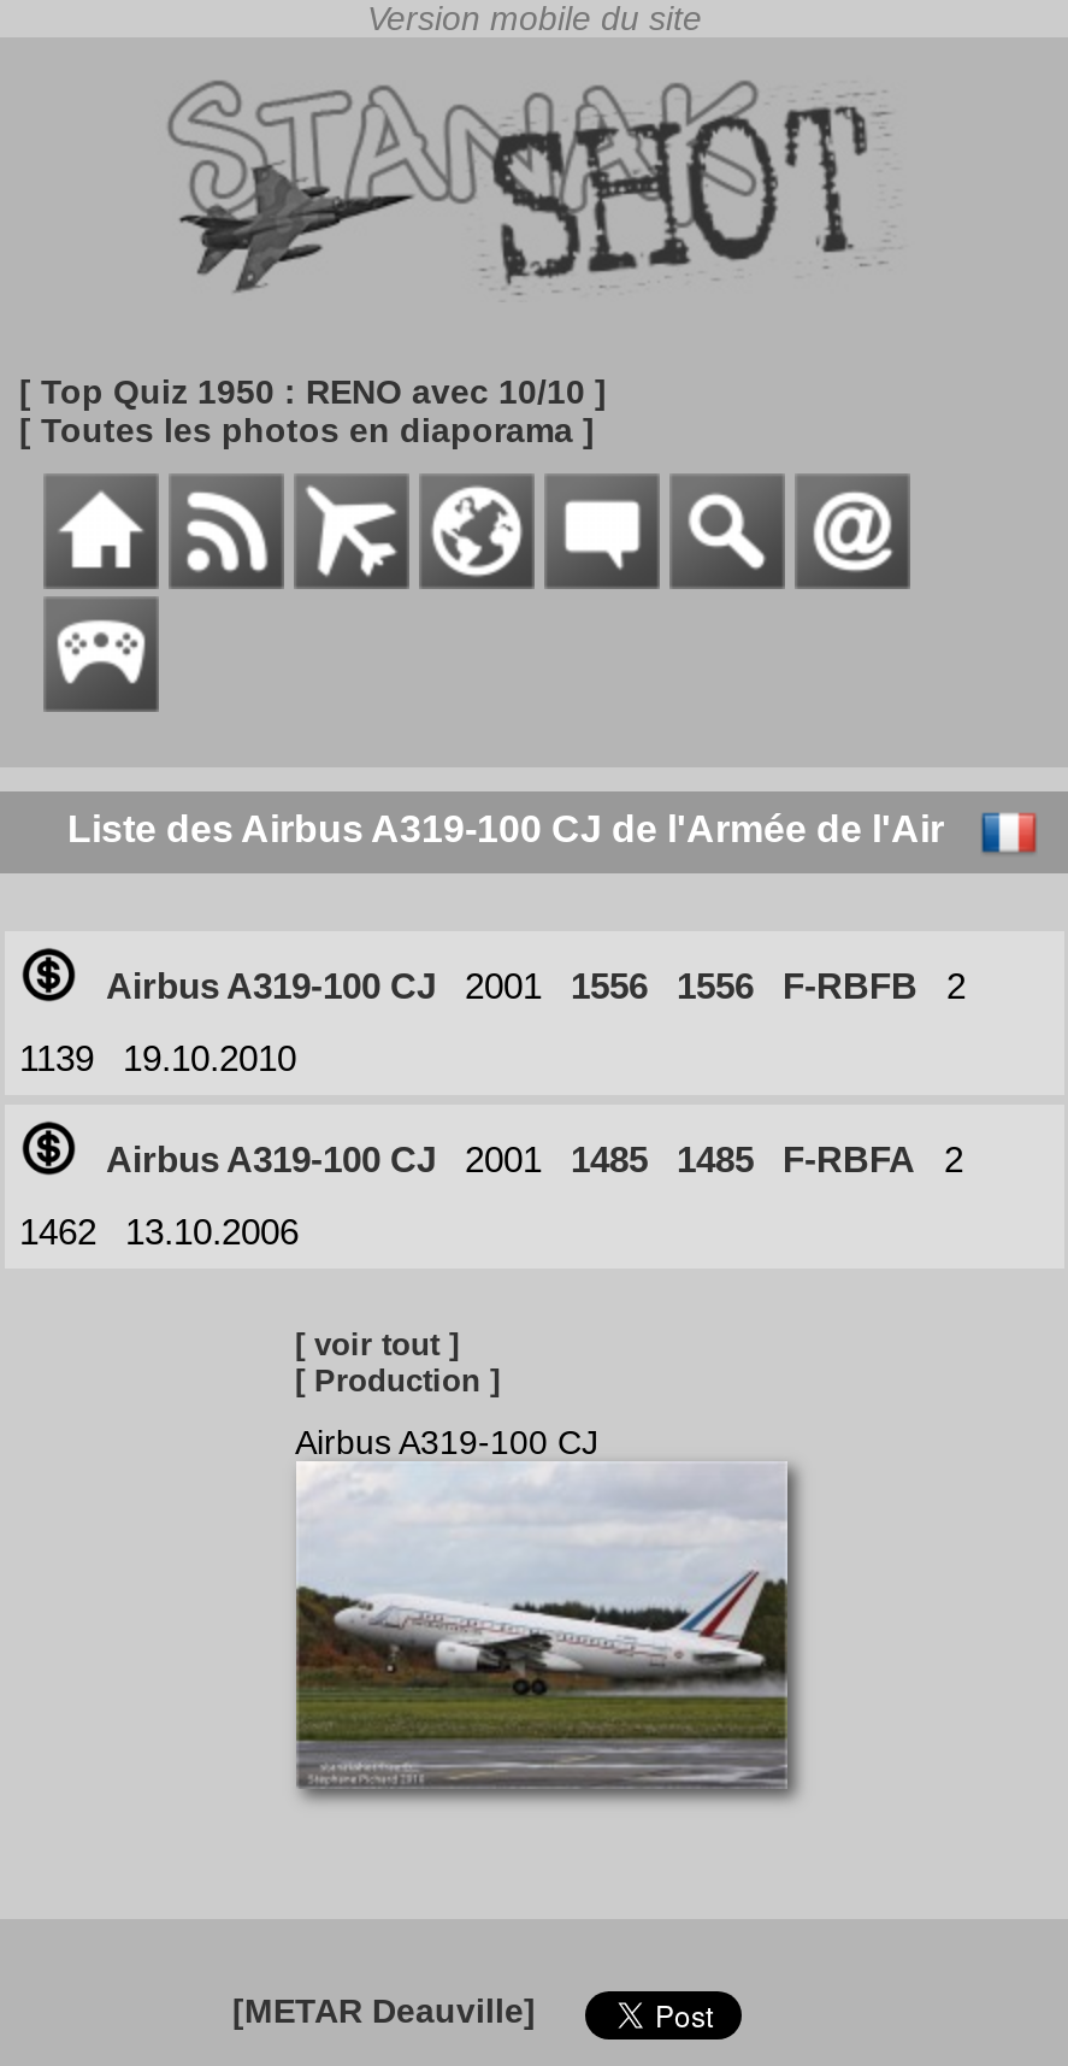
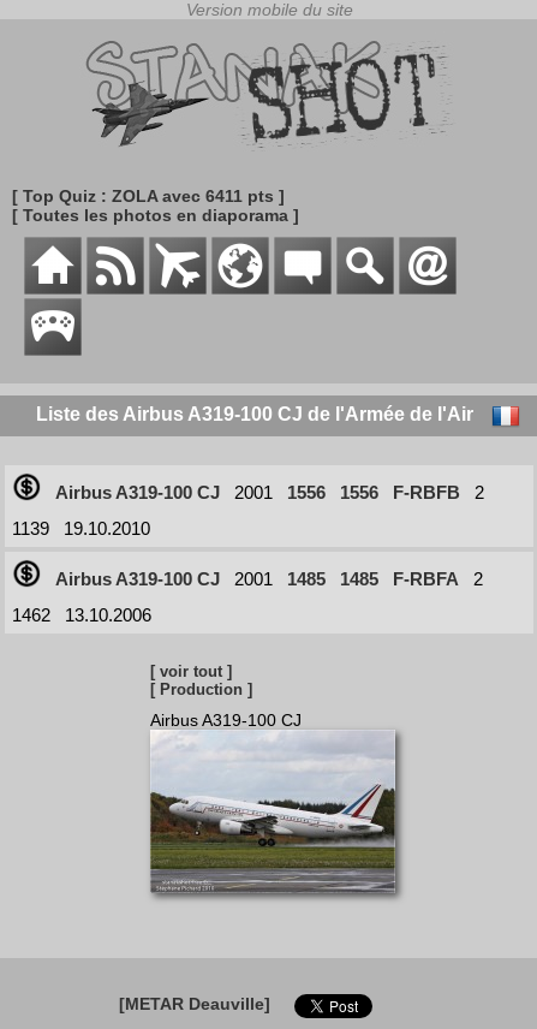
- [ Top Quiz 1950 : RENO avec 10/10 ]
+ [ Top Quiz : ZOLA avec 6411 pts ]
